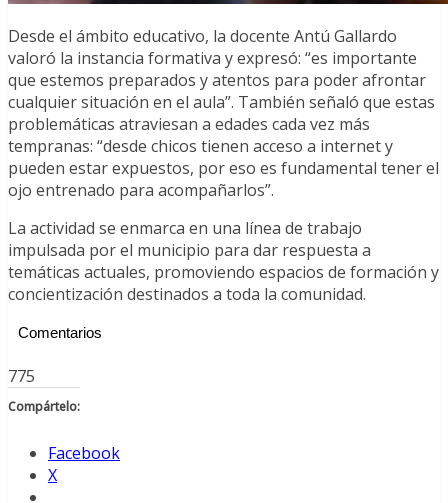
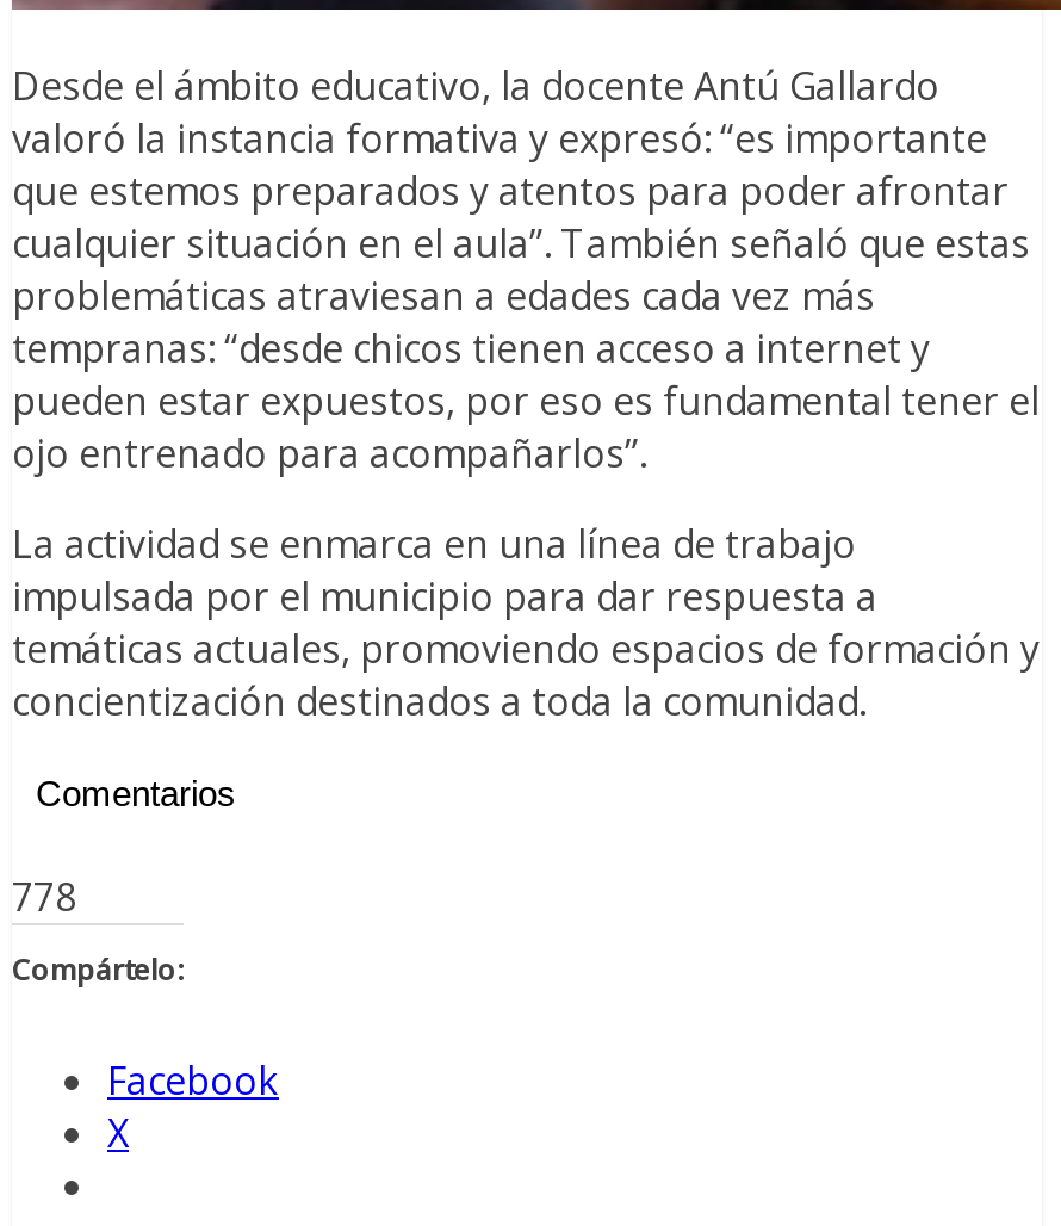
- 775
+ 778
